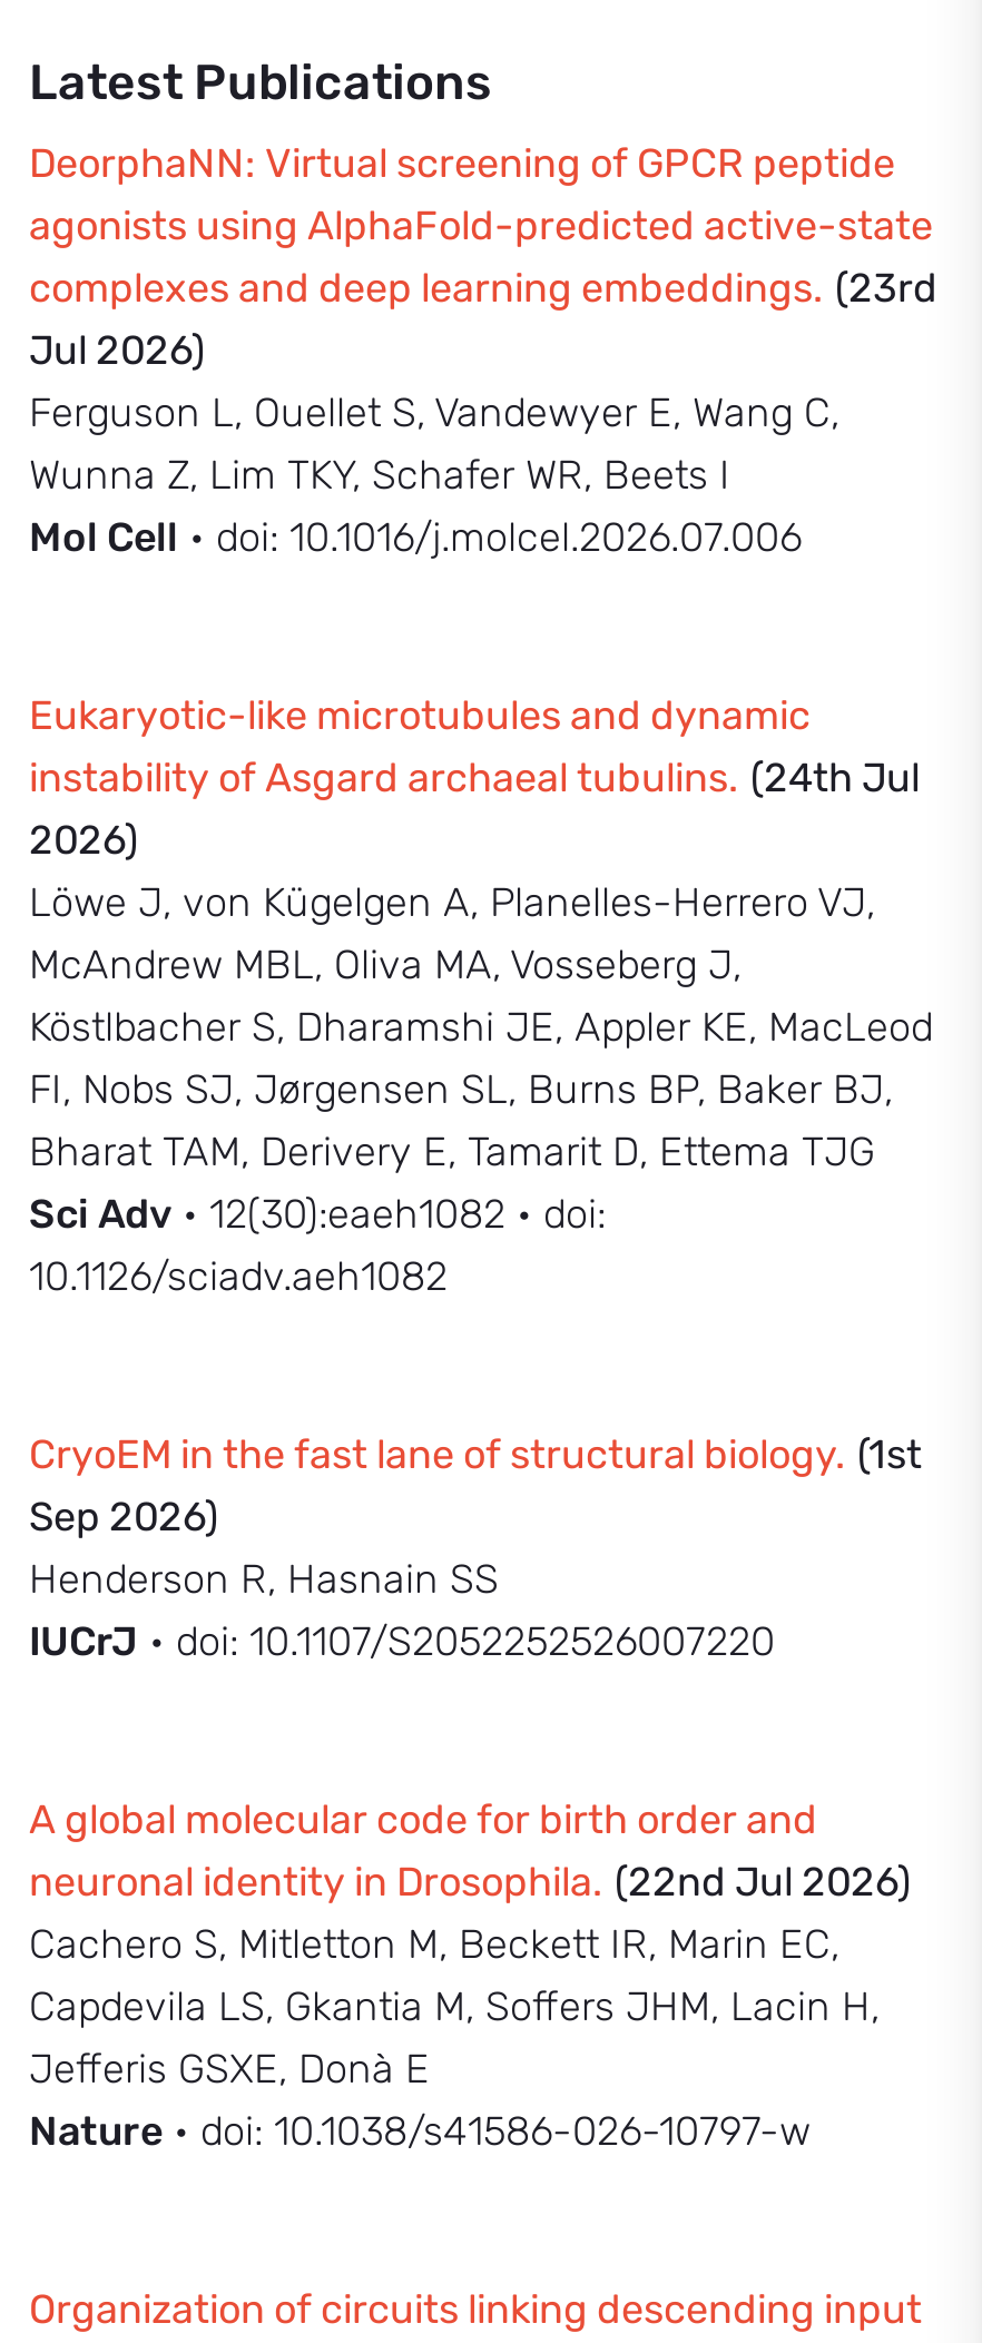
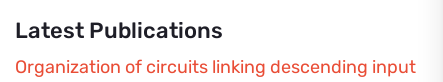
- DeorphaNN: Virtual screening of GPCR peptide
- agonists using AlphaFold-predicted active-state
- complexes and deep learning embeddings. (23rd
- Jul 2026)
- Ferguson L, Ouellet S, Vandewyer E, Wang C,
- Wunna Z, Lim TKY, Schafer WR, Beets I
- Mol Cell • doi: 10.1016/j.molcel.2026.07.006

- Eukaryotic-like microtubules and dynamic
- instability of Asgard archaeal tubulins. (24th Jul
- 2026)
- Löwe J, von Kügelgen A, Planelles-Herrero VJ,
- McAndrew MBL, Oliva MA, Vosseberg J,
- Köstlbacher S, Dharamshi JE, Appler KE, MacLeod
- FI, Nobs SJ, Jørgensen SL, Burns BP, Baker BJ,
- Bharat TAM, Derivery E, Tamarit D, Ettema TJG
- Sci Adv • 12(30):eaeh1082 • doi:
- 10.1126/sciadv.aeh1082

- CryoEM in the fast lane of structural biology. (1st
- Sep 2026)
- Henderson R, Hasnain SS
- IUCrJ • doi: 10.1107/S2052252526007220

- A global molecular code for birth order and
- neuronal identity in Drosophila. (22nd Jul 2026)
- Cachero S, Mitletton M, Beckett IR, Marin EC,
- Capdevila LS, Gkantia M, Soffers JHM, Lacin H,
- Jefferis GSXE, Donà E
- Nature • doi: 10.1038/s41586-026-10797-w
